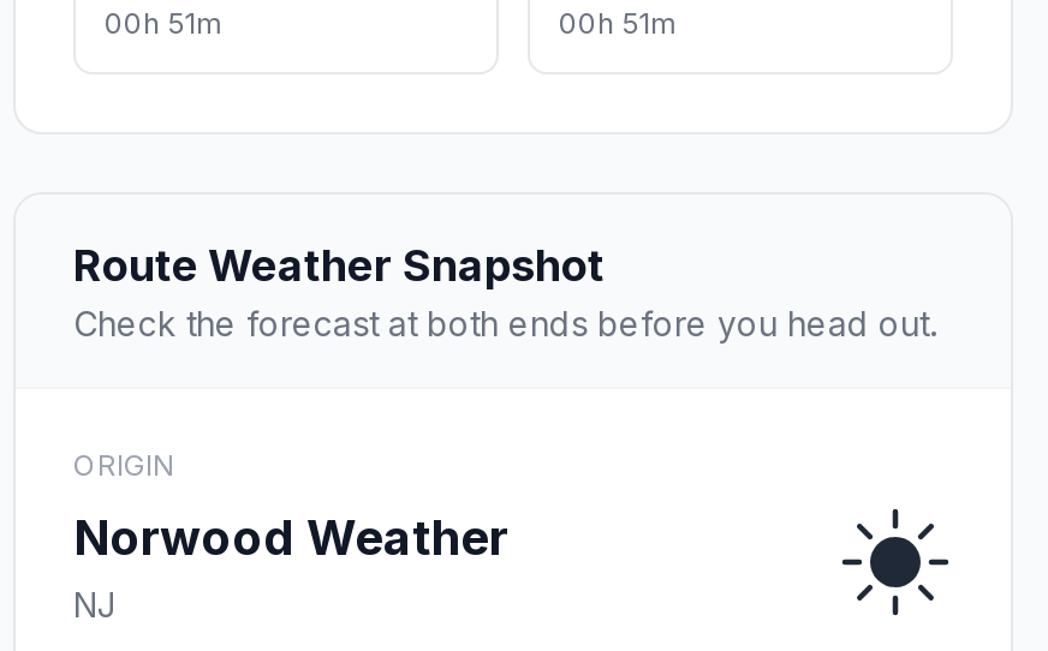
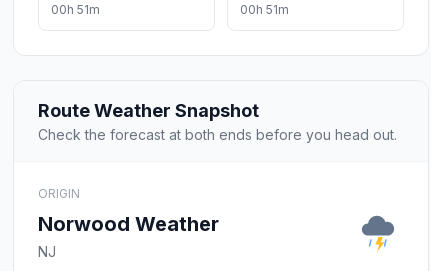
- [image]
+ [image]
